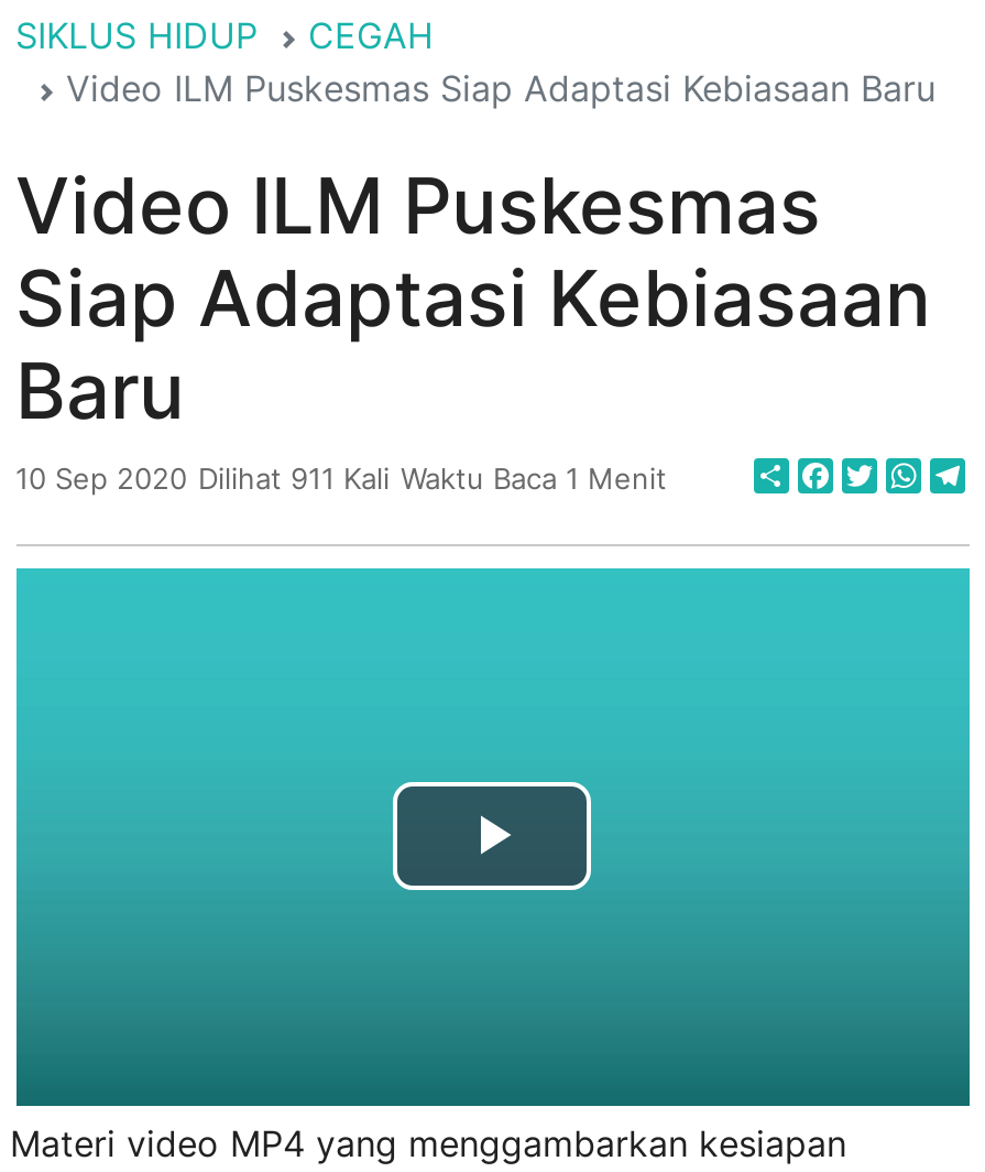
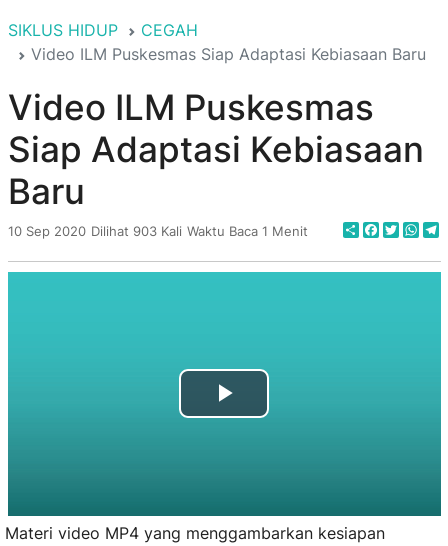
- 10 Sep 2020 Dilihat 911 Kali Waktu Baca 1 Menit
+ 10 Sep 2020 Dilihat 903 Kali Waktu Baca 1 Menit
